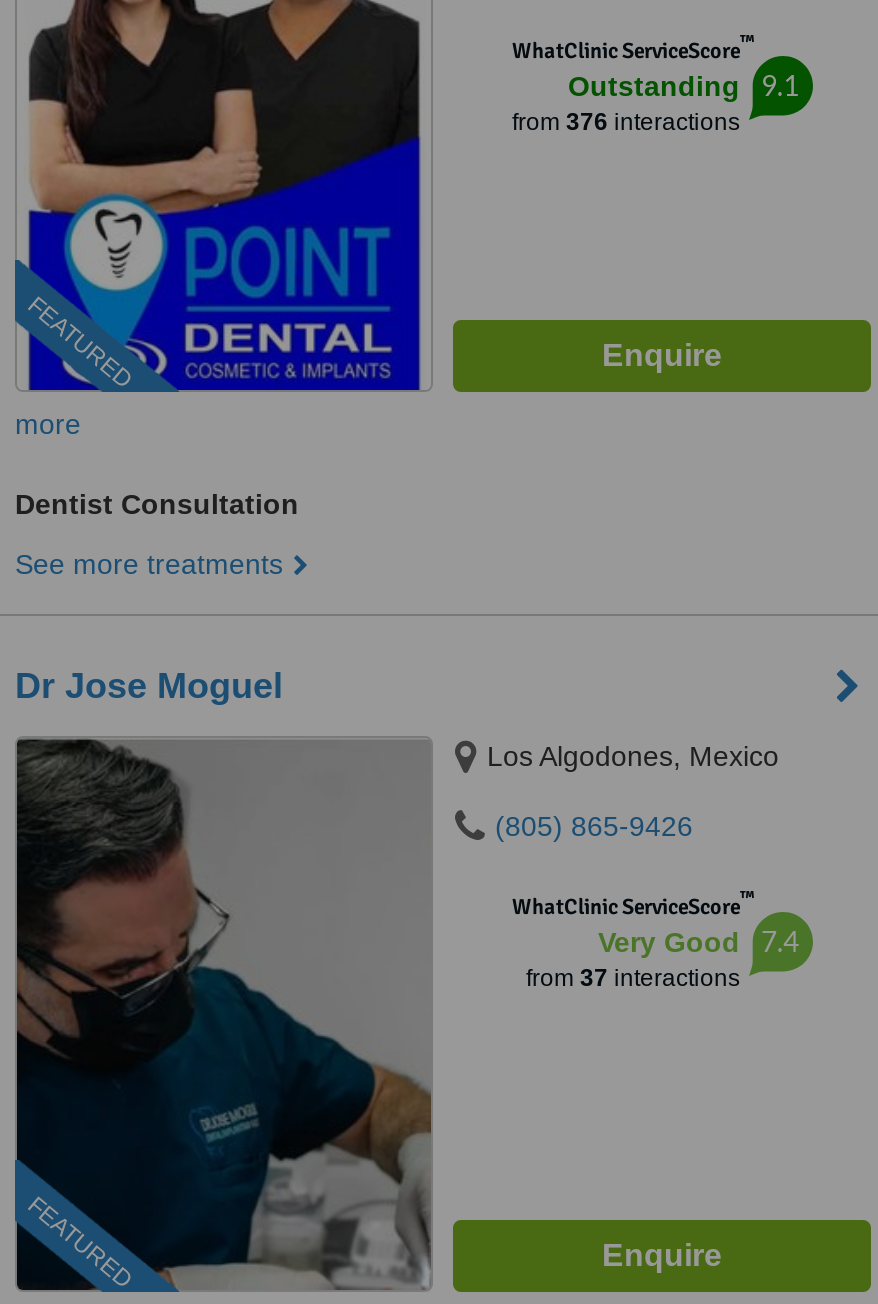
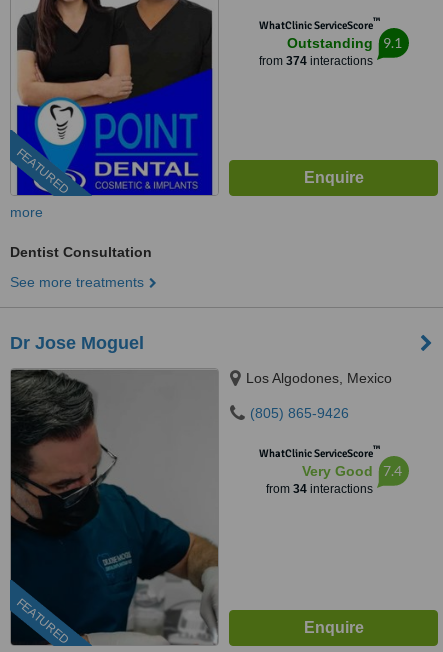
- from 376 interactions
+ from 374 interactions

- from 37 interactions
+ from 34 interactions
